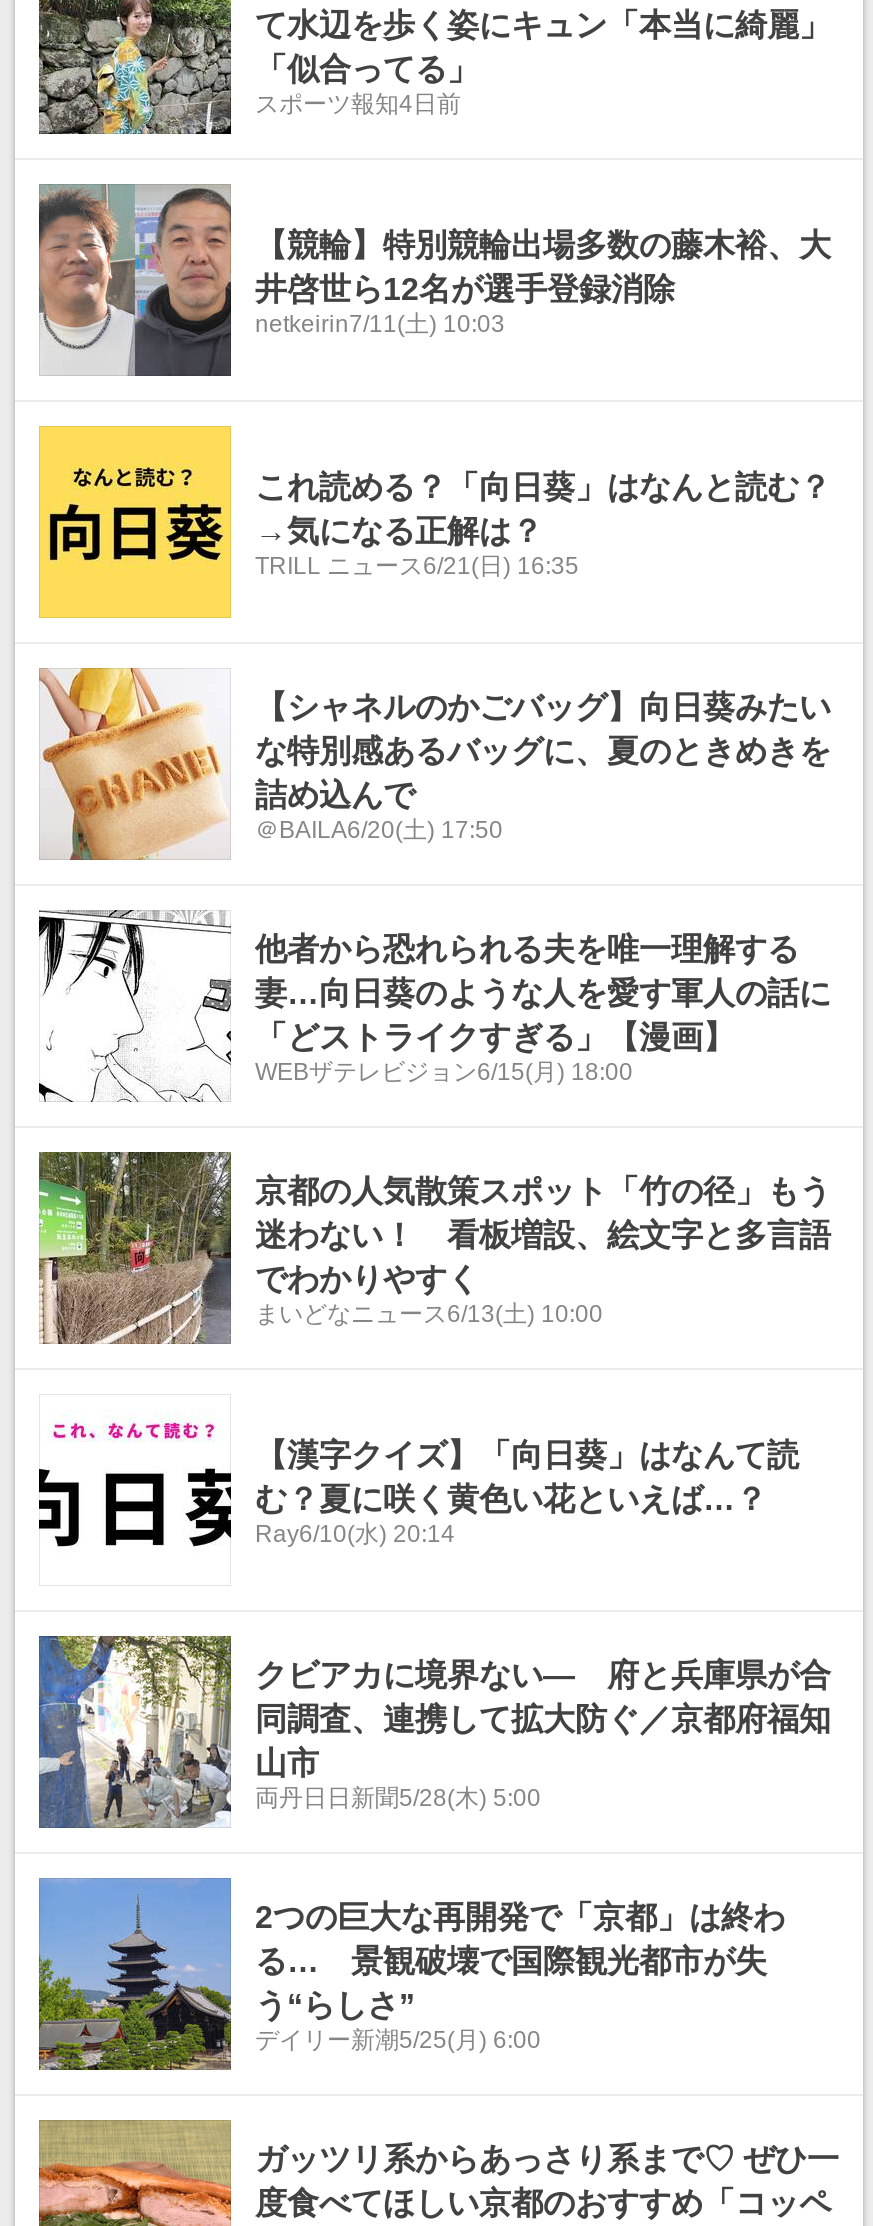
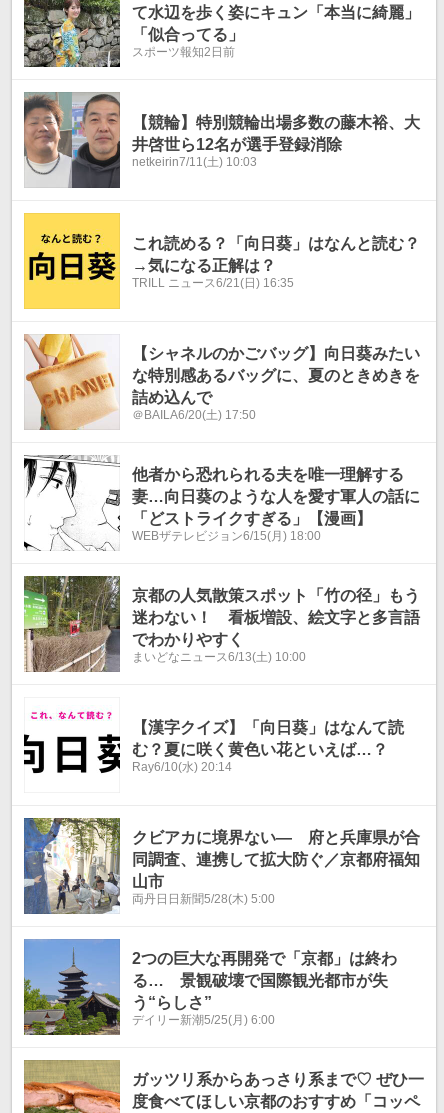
- スポーツ報知4日前
+ スポーツ報知2日前
